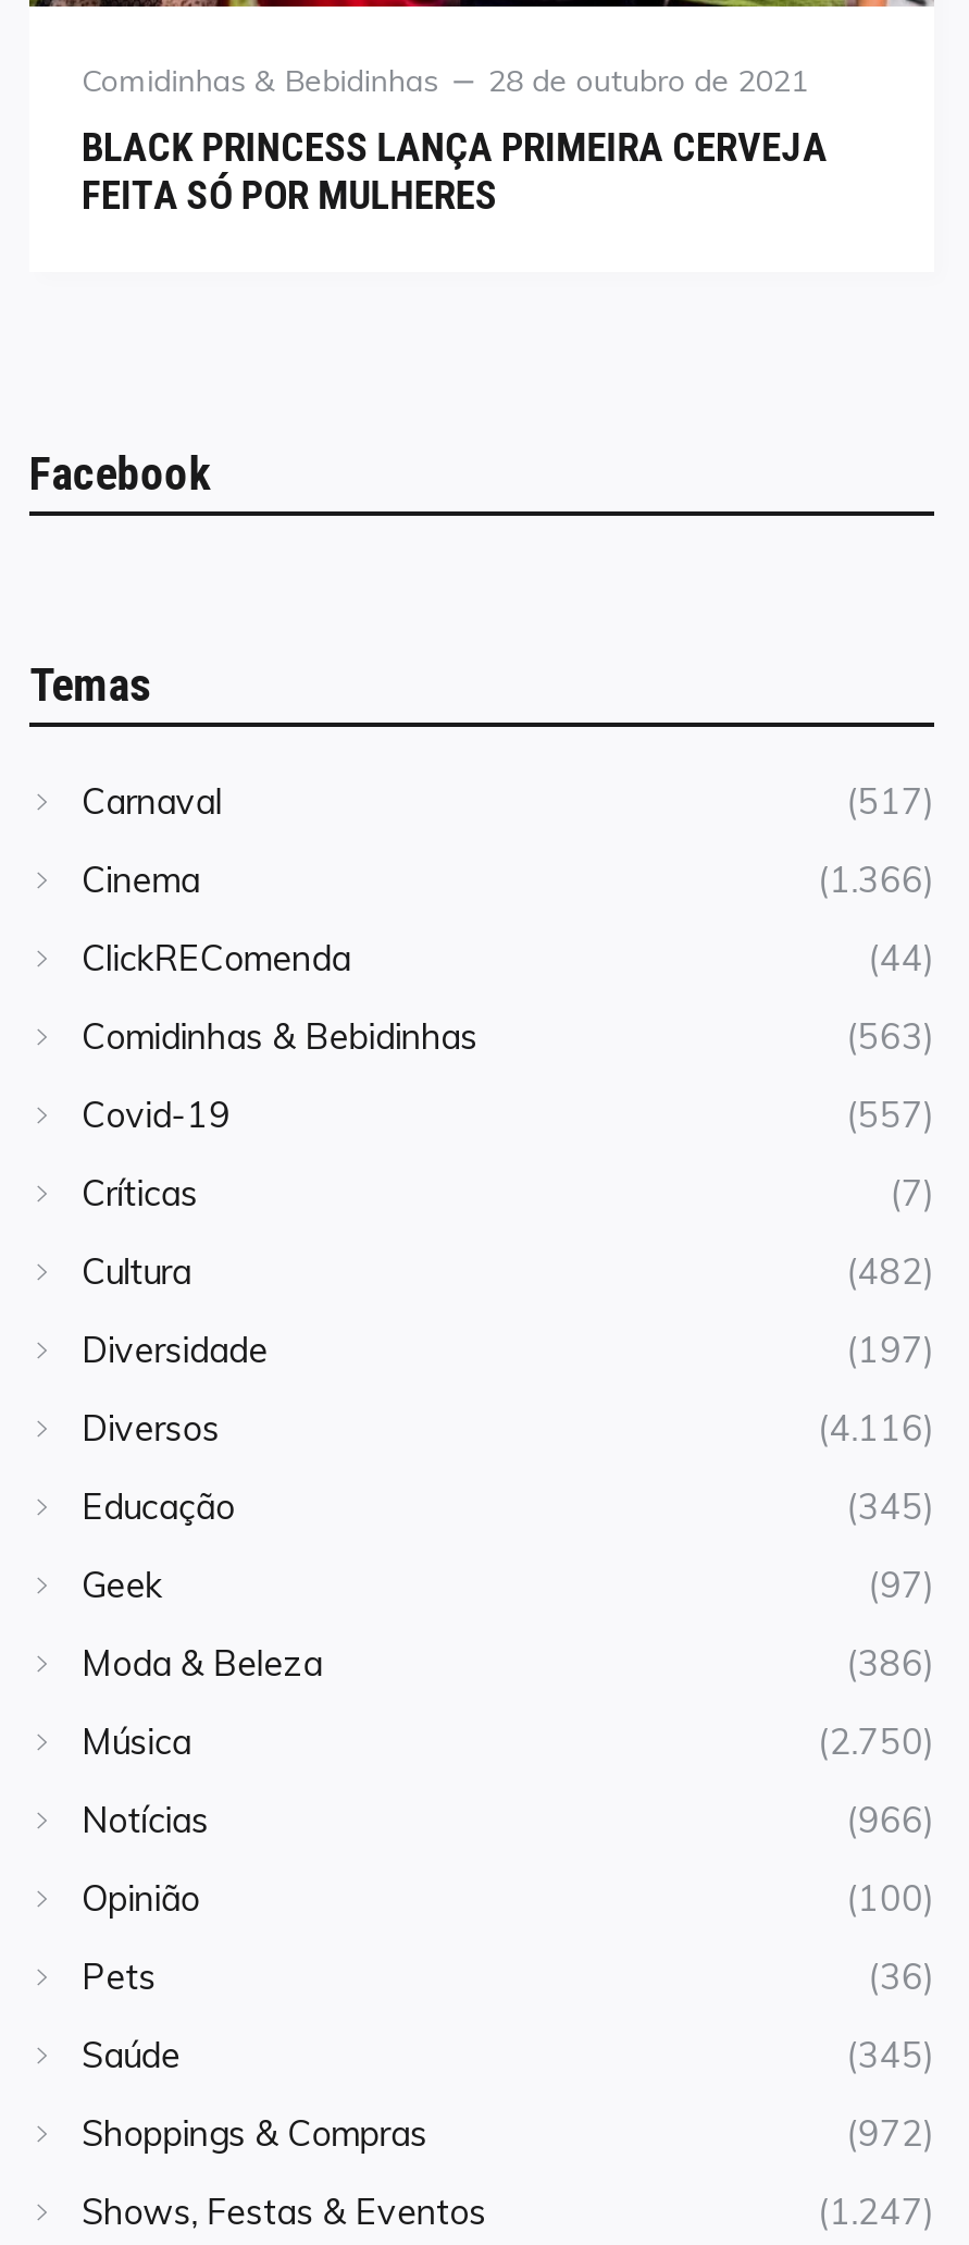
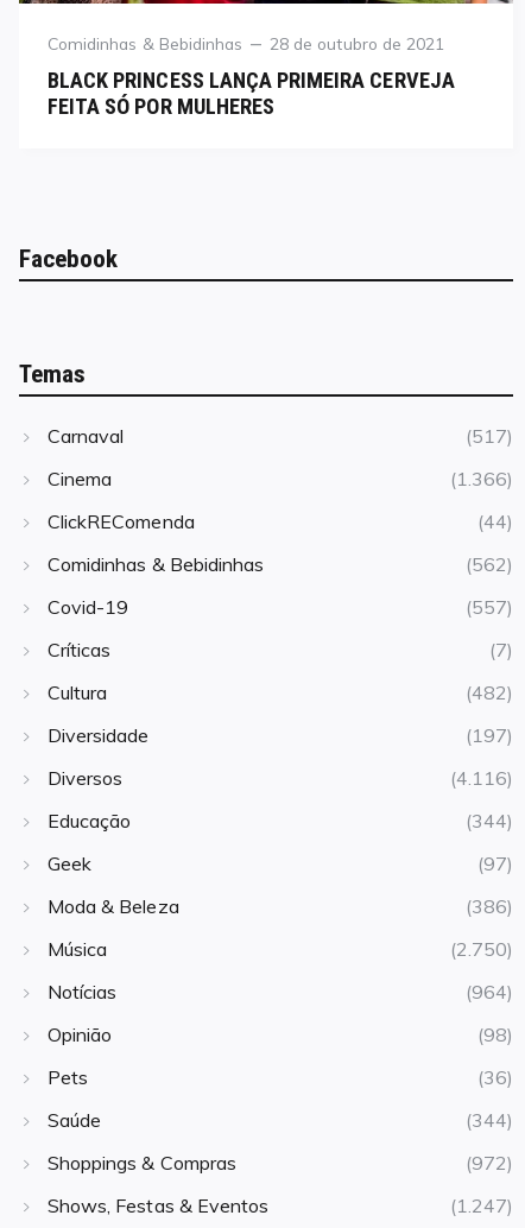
- (563)
+ (562)

- (345)
+ (344)

- (966)
+ (964)

- (100)
+ (98)

- (345)
+ (344)
